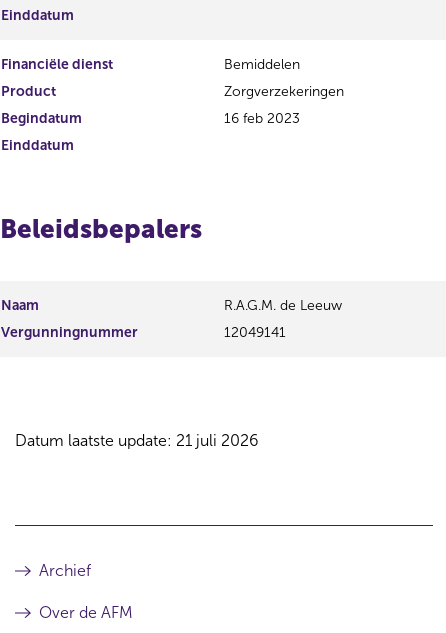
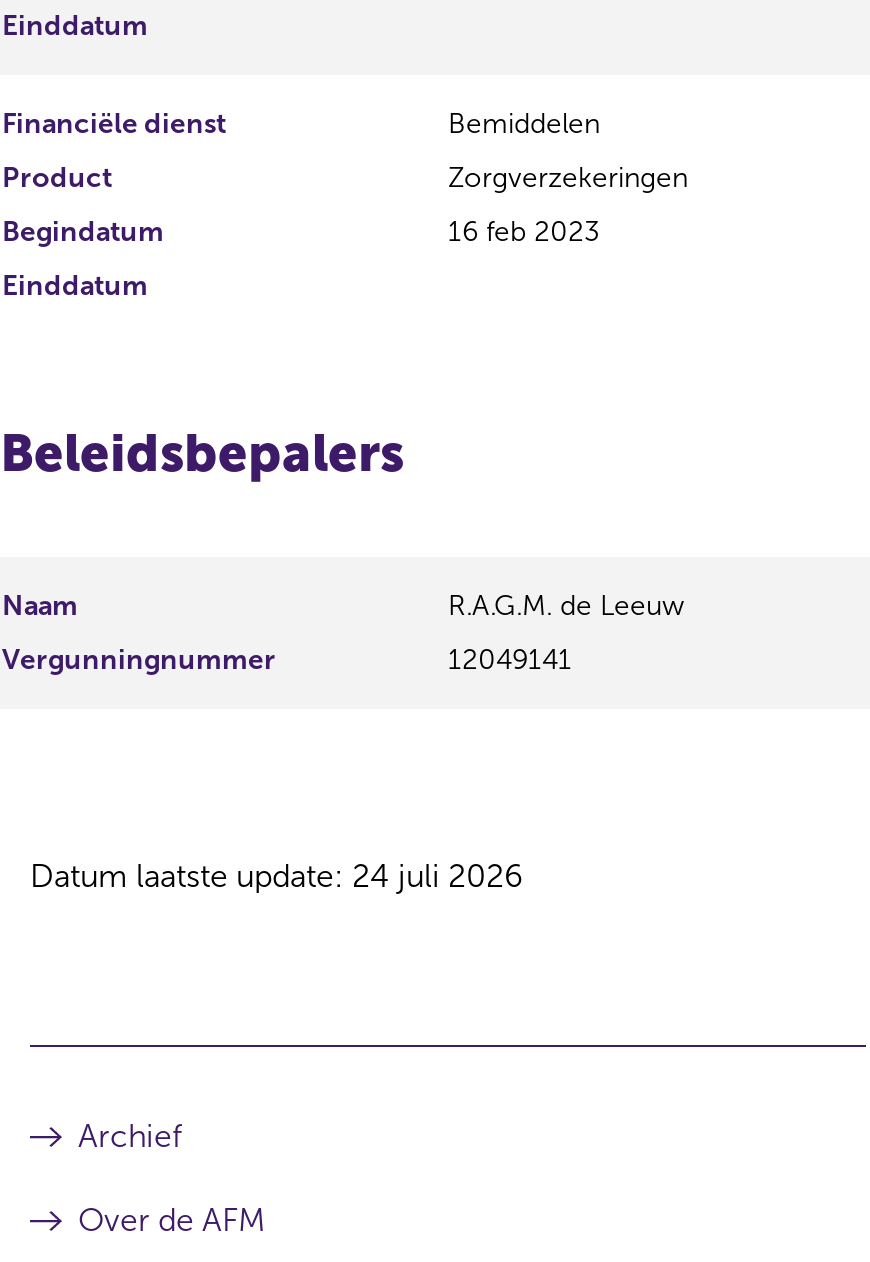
- Datum laatste update: 21 juli 2026
+ Datum laatste update: 24 juli 2026
